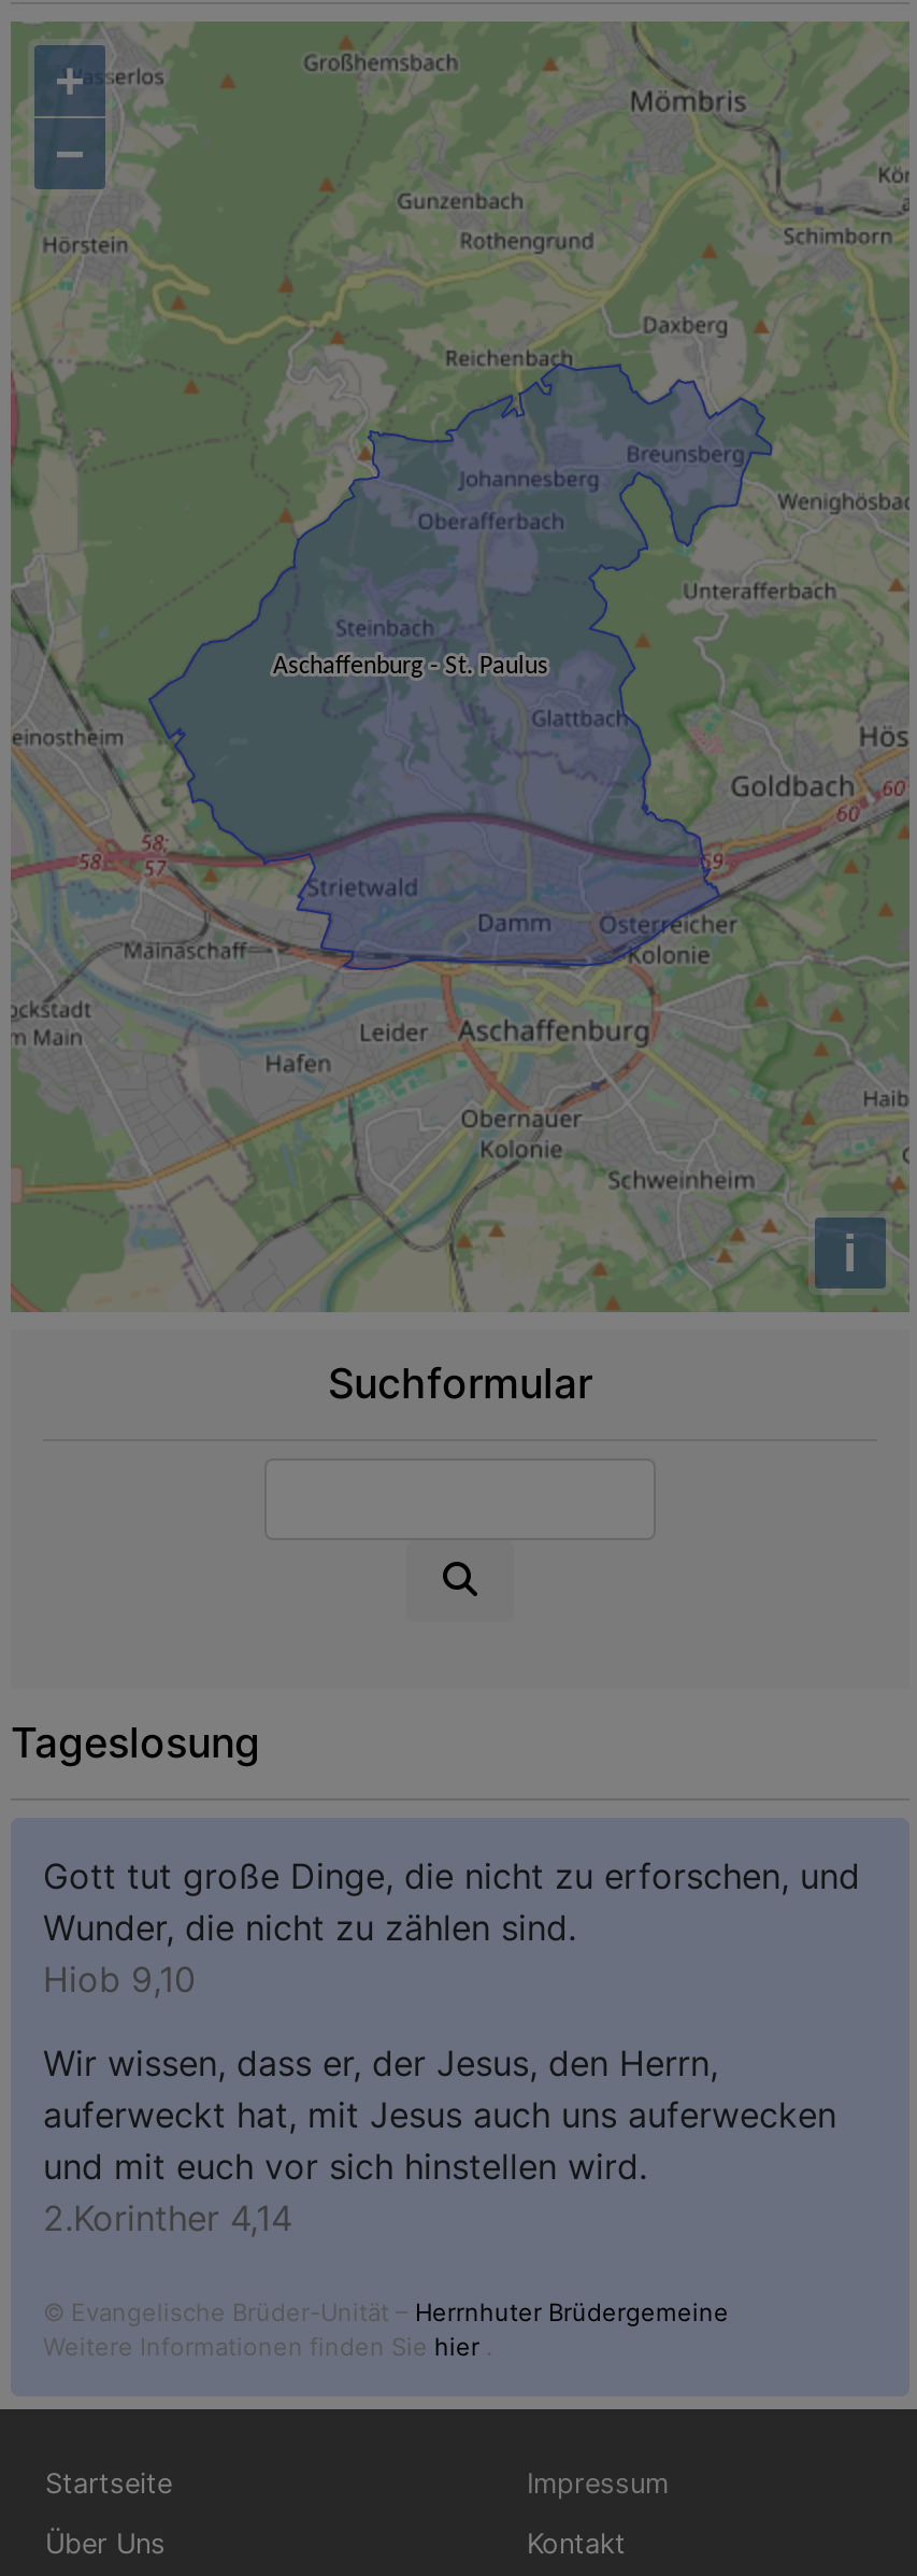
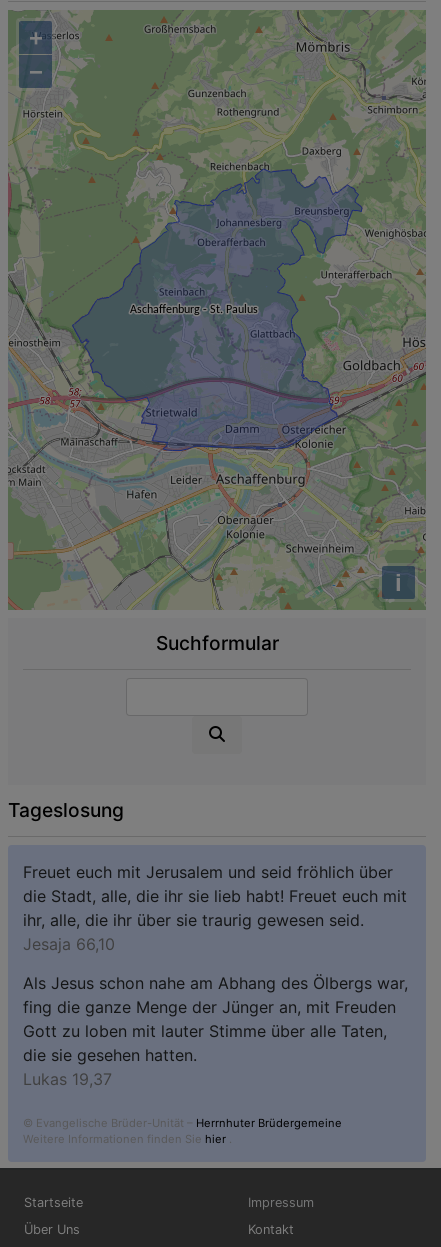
- Gott tut große Dinge, die nicht zu erforschen, und
- Wunder, die nicht zu zählen sind.
- Hiob 9,10
+ Freuet euch mit Jerusalem und seid fröhlich über
+ die Stadt, alle, die ihr sie lieb habt! Freuet euch mit
+ ihr, alle, die ihr über sie traurig gewesen seid.
+ Jesaja 66,10

- Wir wissen, dass er, der Jesus, den Herrn,
- auferweckt hat, mit Jesus auch uns auferwecken
- und mit euch vor sich hinstellen wird.
- 2.Korinther 4,14
+ Als Jesus schon nahe am Abhang des Ölbergs war,
+ fing die ganze Menge der Jünger an, mit Freuden
+ Gott zu loben mit lauter Stimme über alle Taten,
+ die sie gesehen hatten.
+ Lukas 19,37
